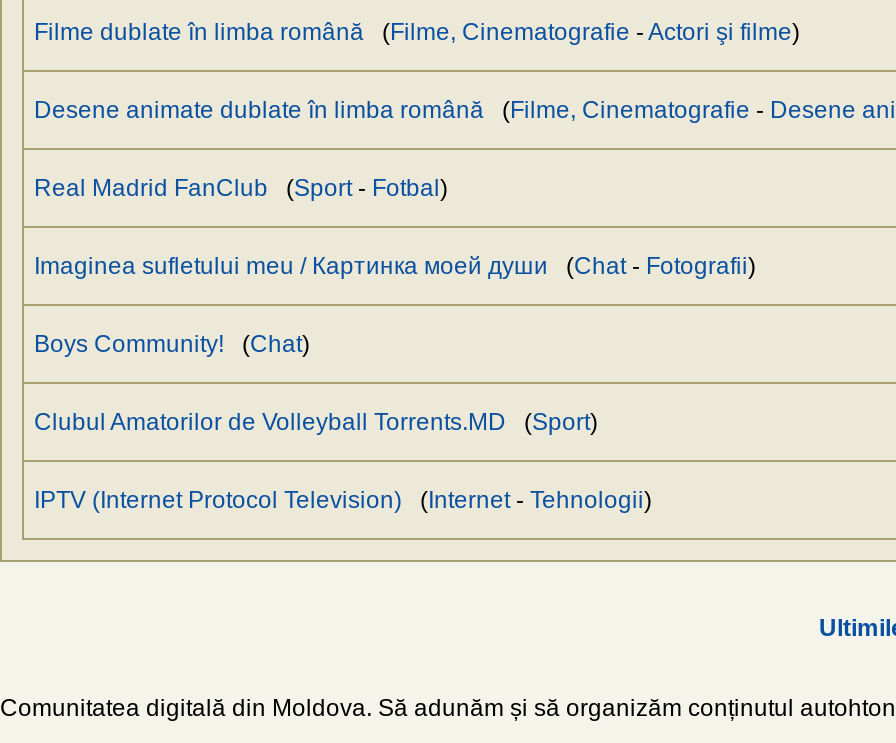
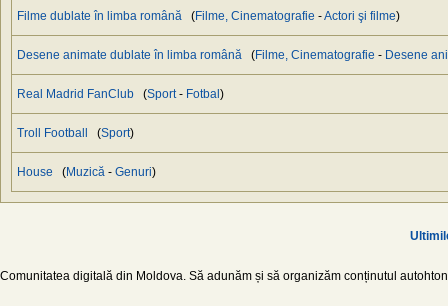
- Imaginea sufletului meu / Картинка моей души (Chat - Fotografii)
- Boys Community! (Chat)
- Clubul Amatorilor de Volleyball Torrents.MD (Sport)
- IPTV (Internet Protocol Television) (Internet - Tehnologii)
+ Troll Football (Sport)
+ House (Muzică - Genuri)
